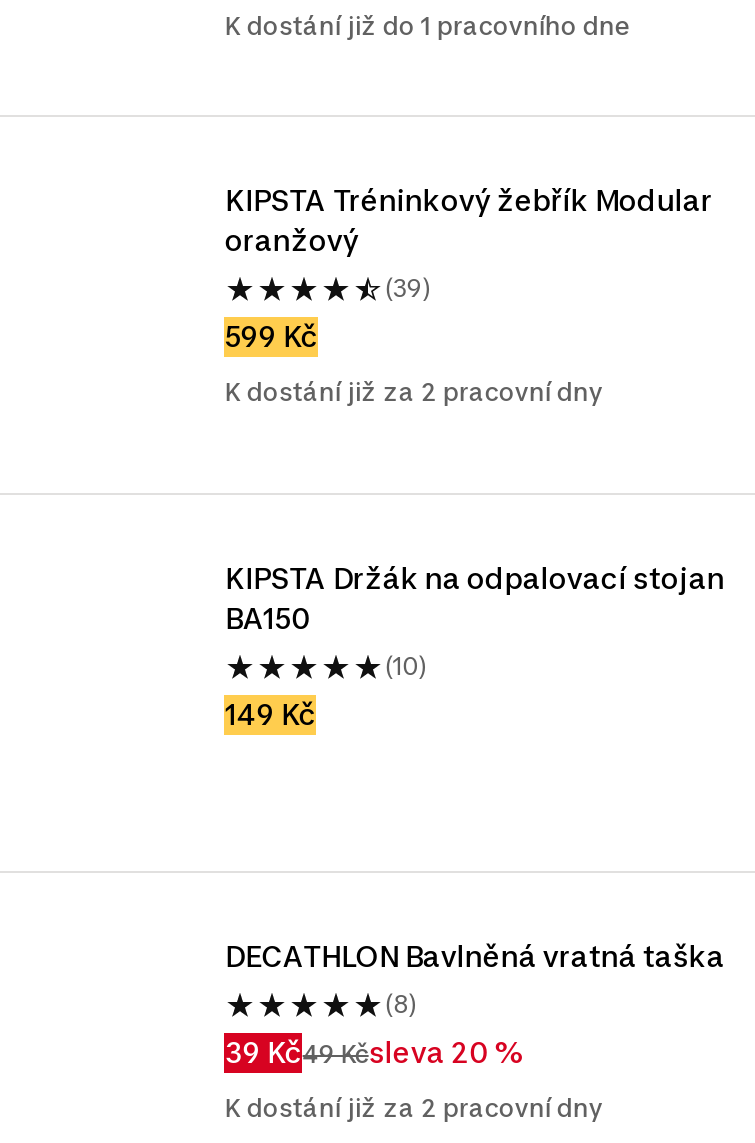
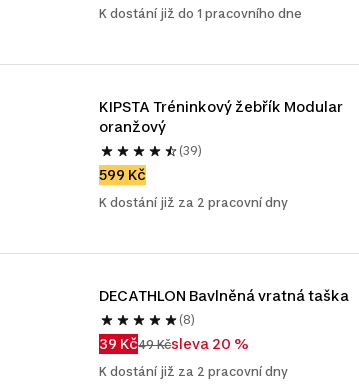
- KIPSTA Držák na odpalovací stojan
- BA150
- (10)
- 149 Kč
